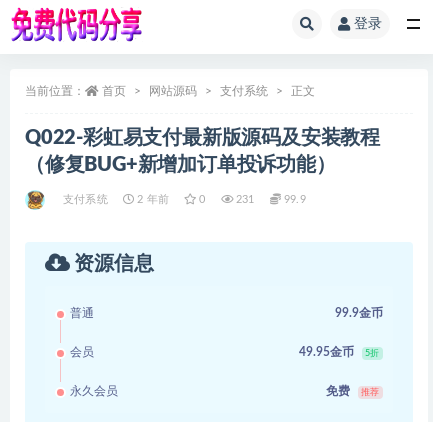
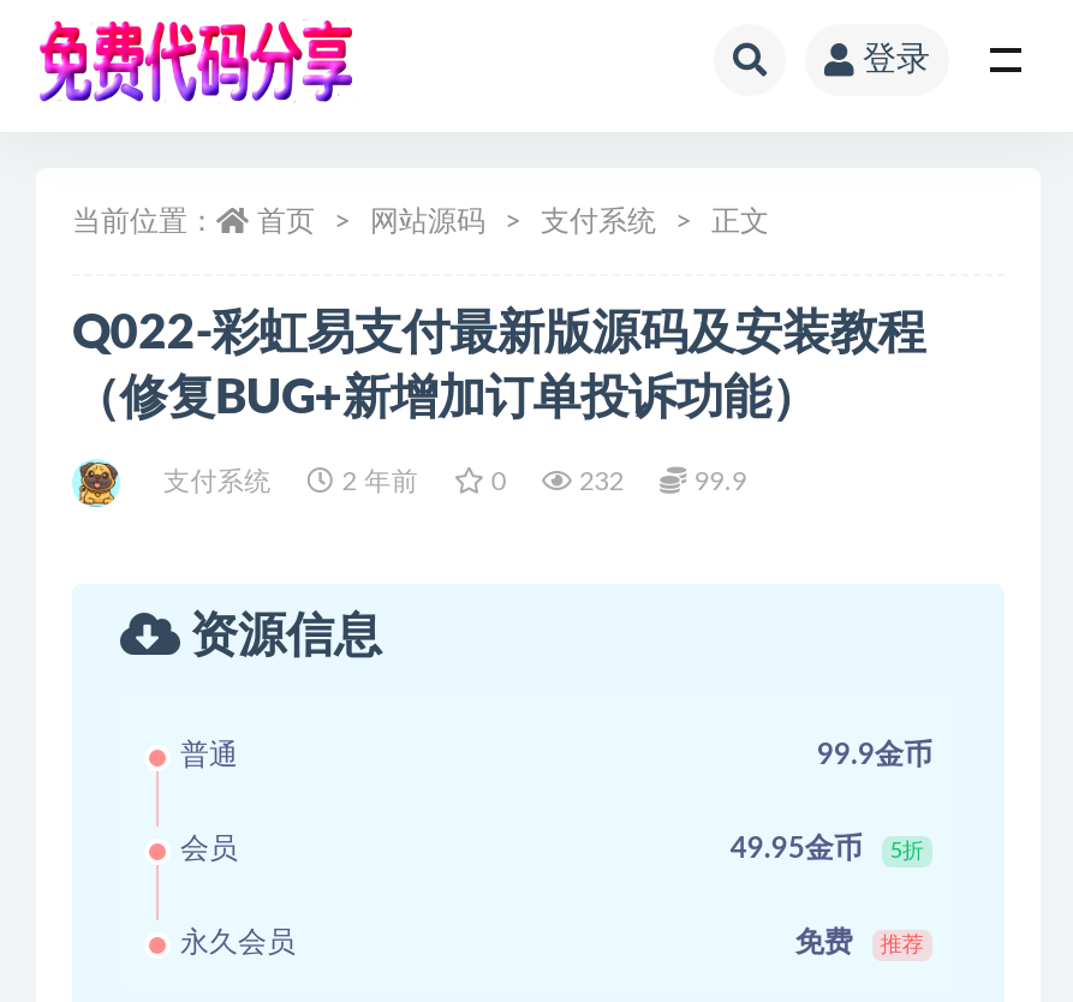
- 231
+ 232
